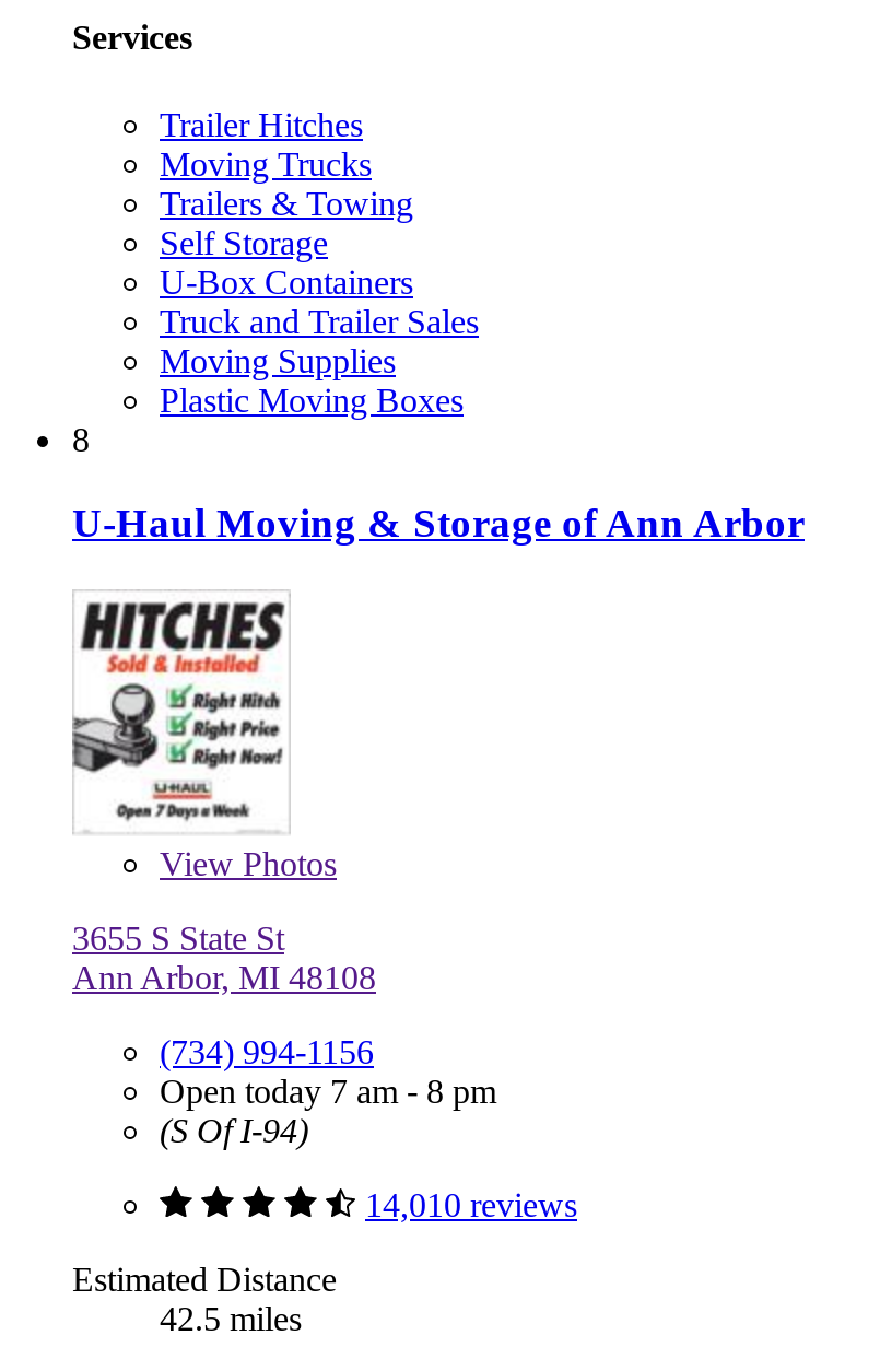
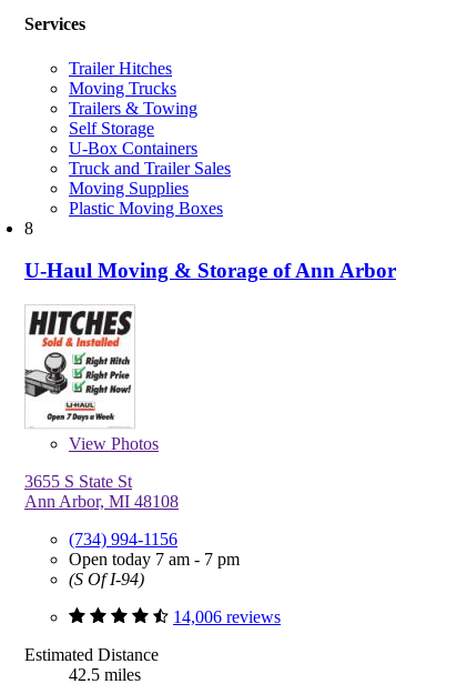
- Open today 7 am - 8 pm
+ Open today 7 am - 7 pm

- 14,010 reviews
+ 14,006 reviews
